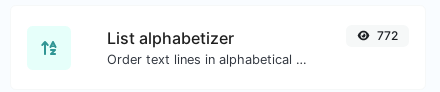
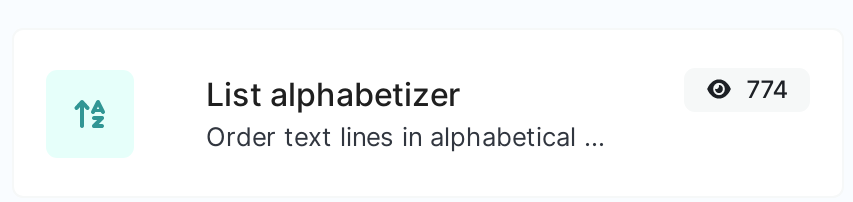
- 772
+ 774
